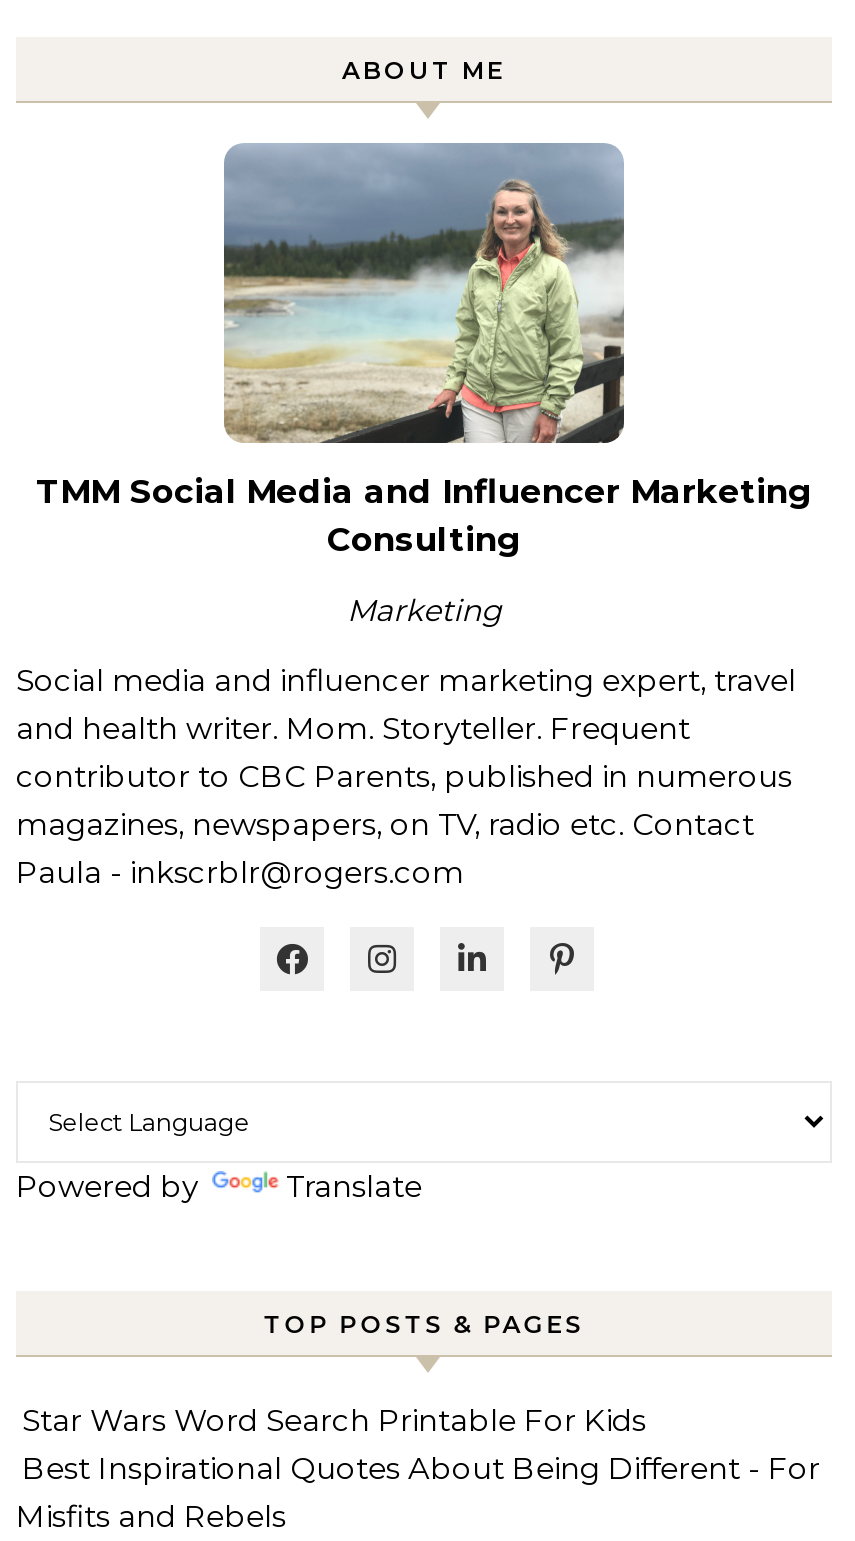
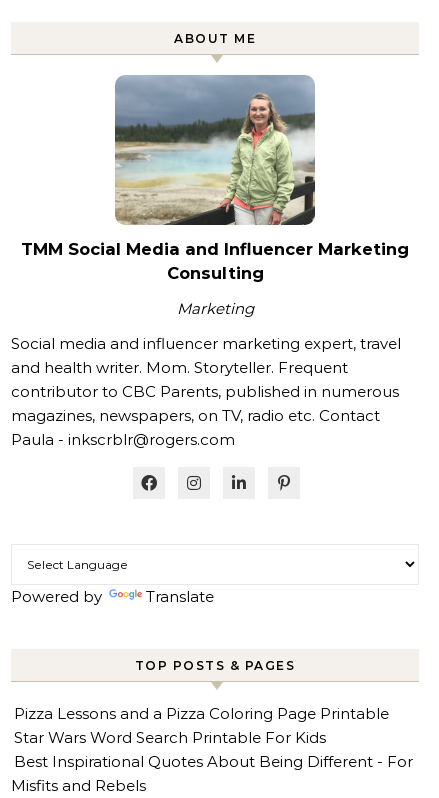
+ Pizza Lessons and a Pizza Coloring Page Printable
